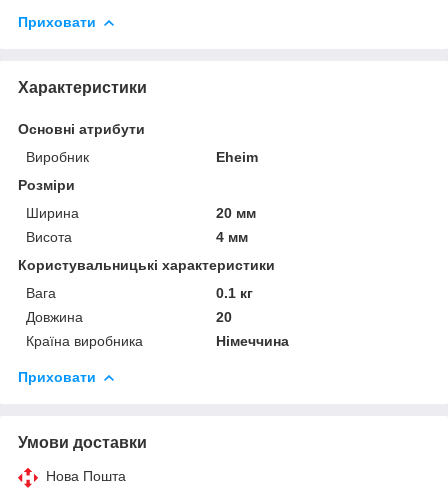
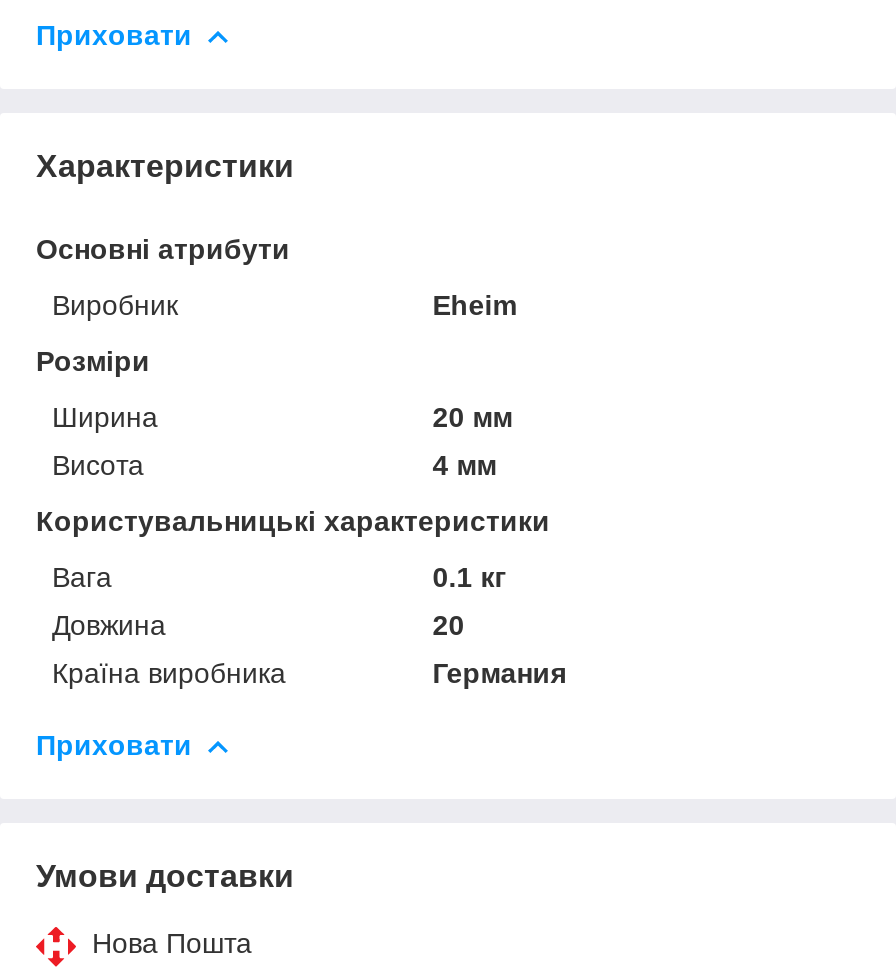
- Німеччина
+ Германия
